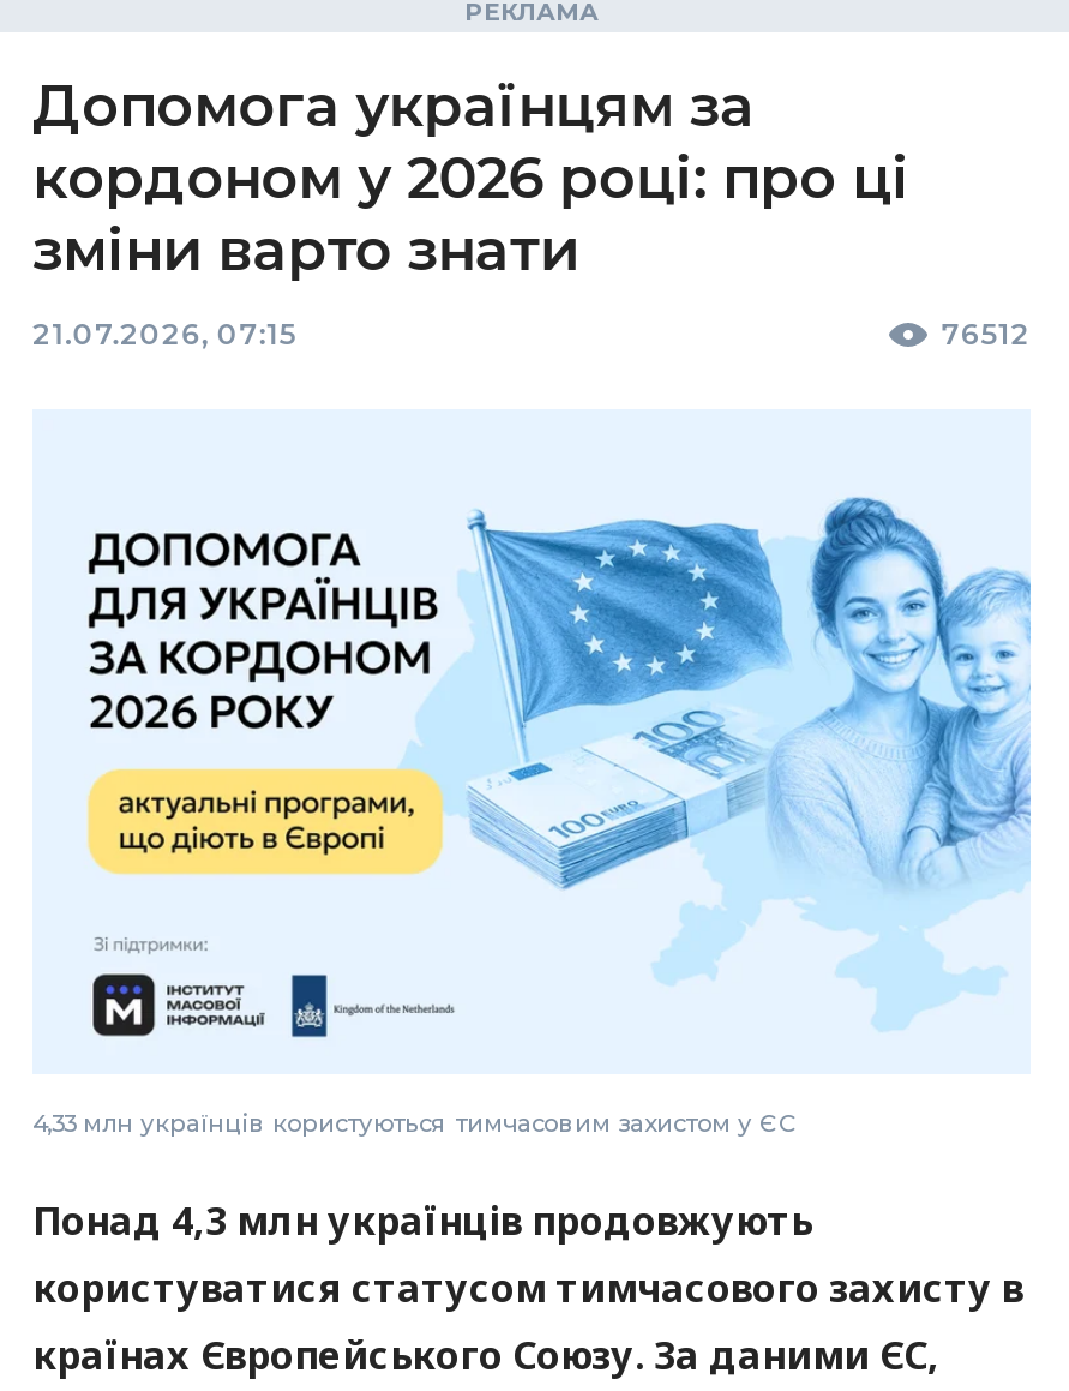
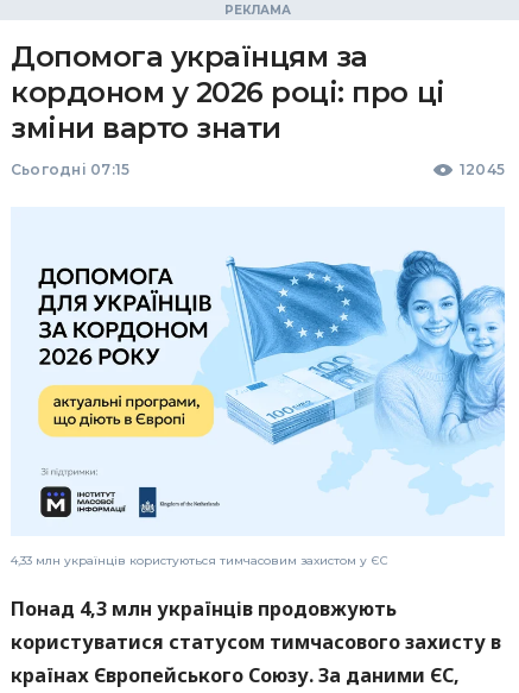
- 21.07.2026, 07:15
- 76512
+ Сьогодні 07:15
+ 12045
